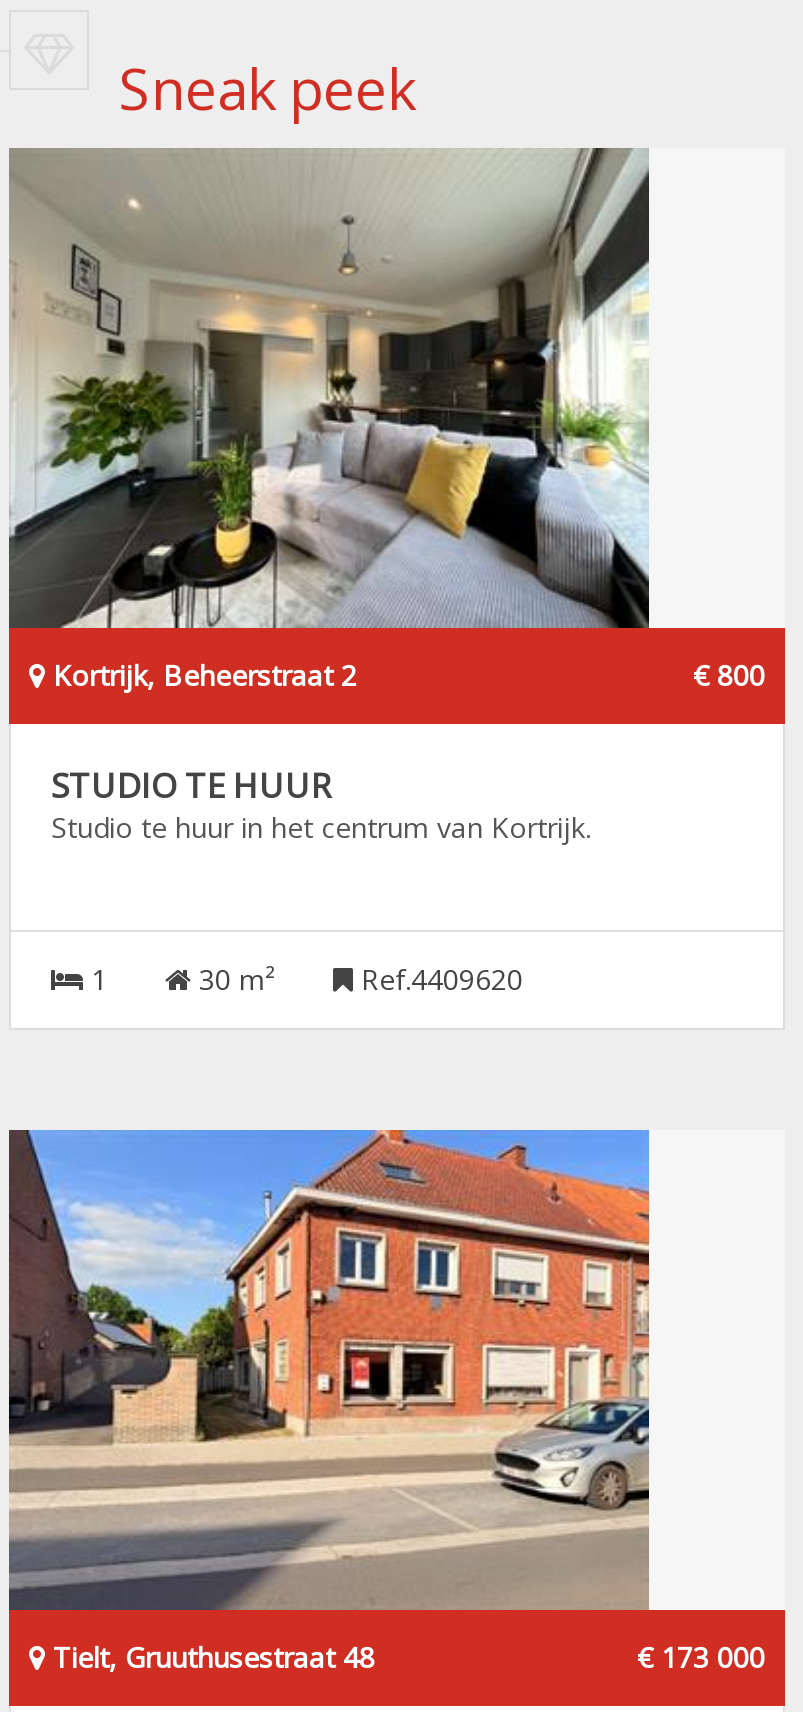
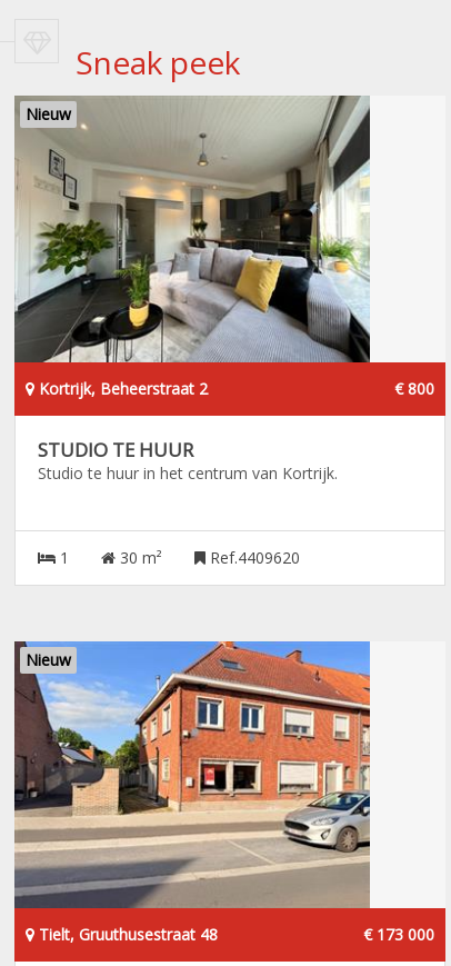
+ Nieuw

+ Nieuw
